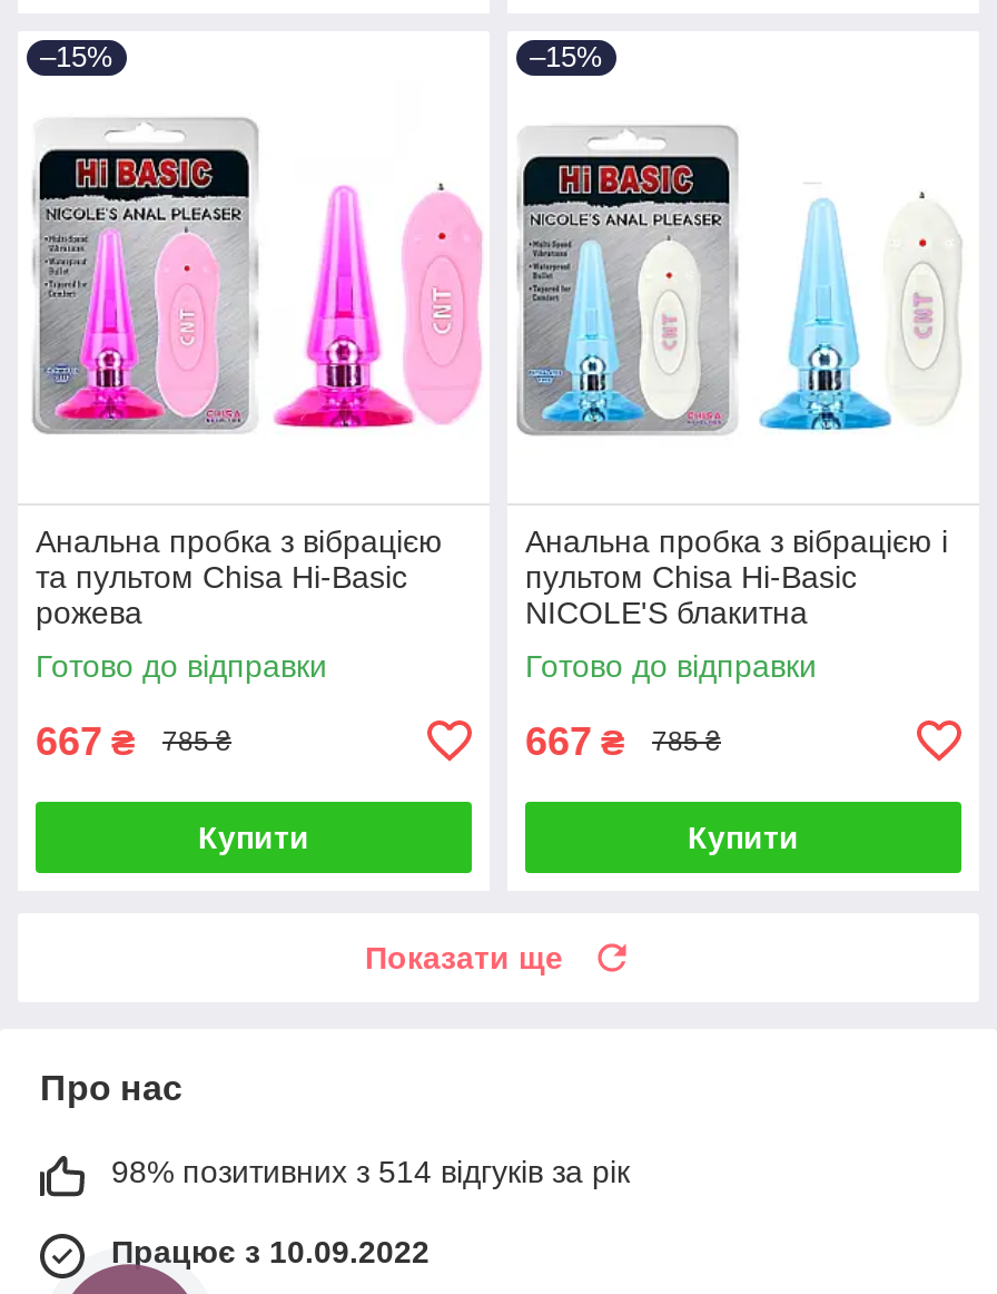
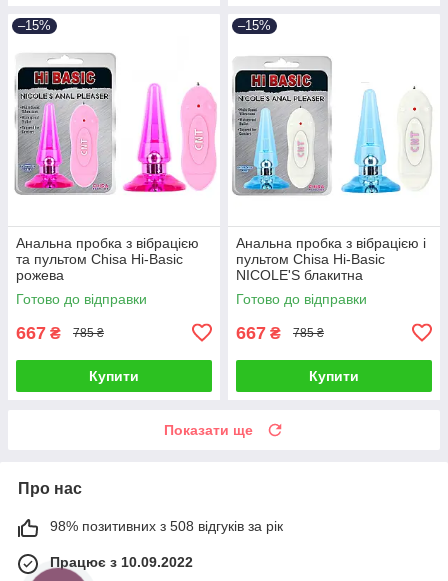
- 98% позитивних з 514 відгуків за рік
+ 98% позитивних з 508 відгуків за рік
